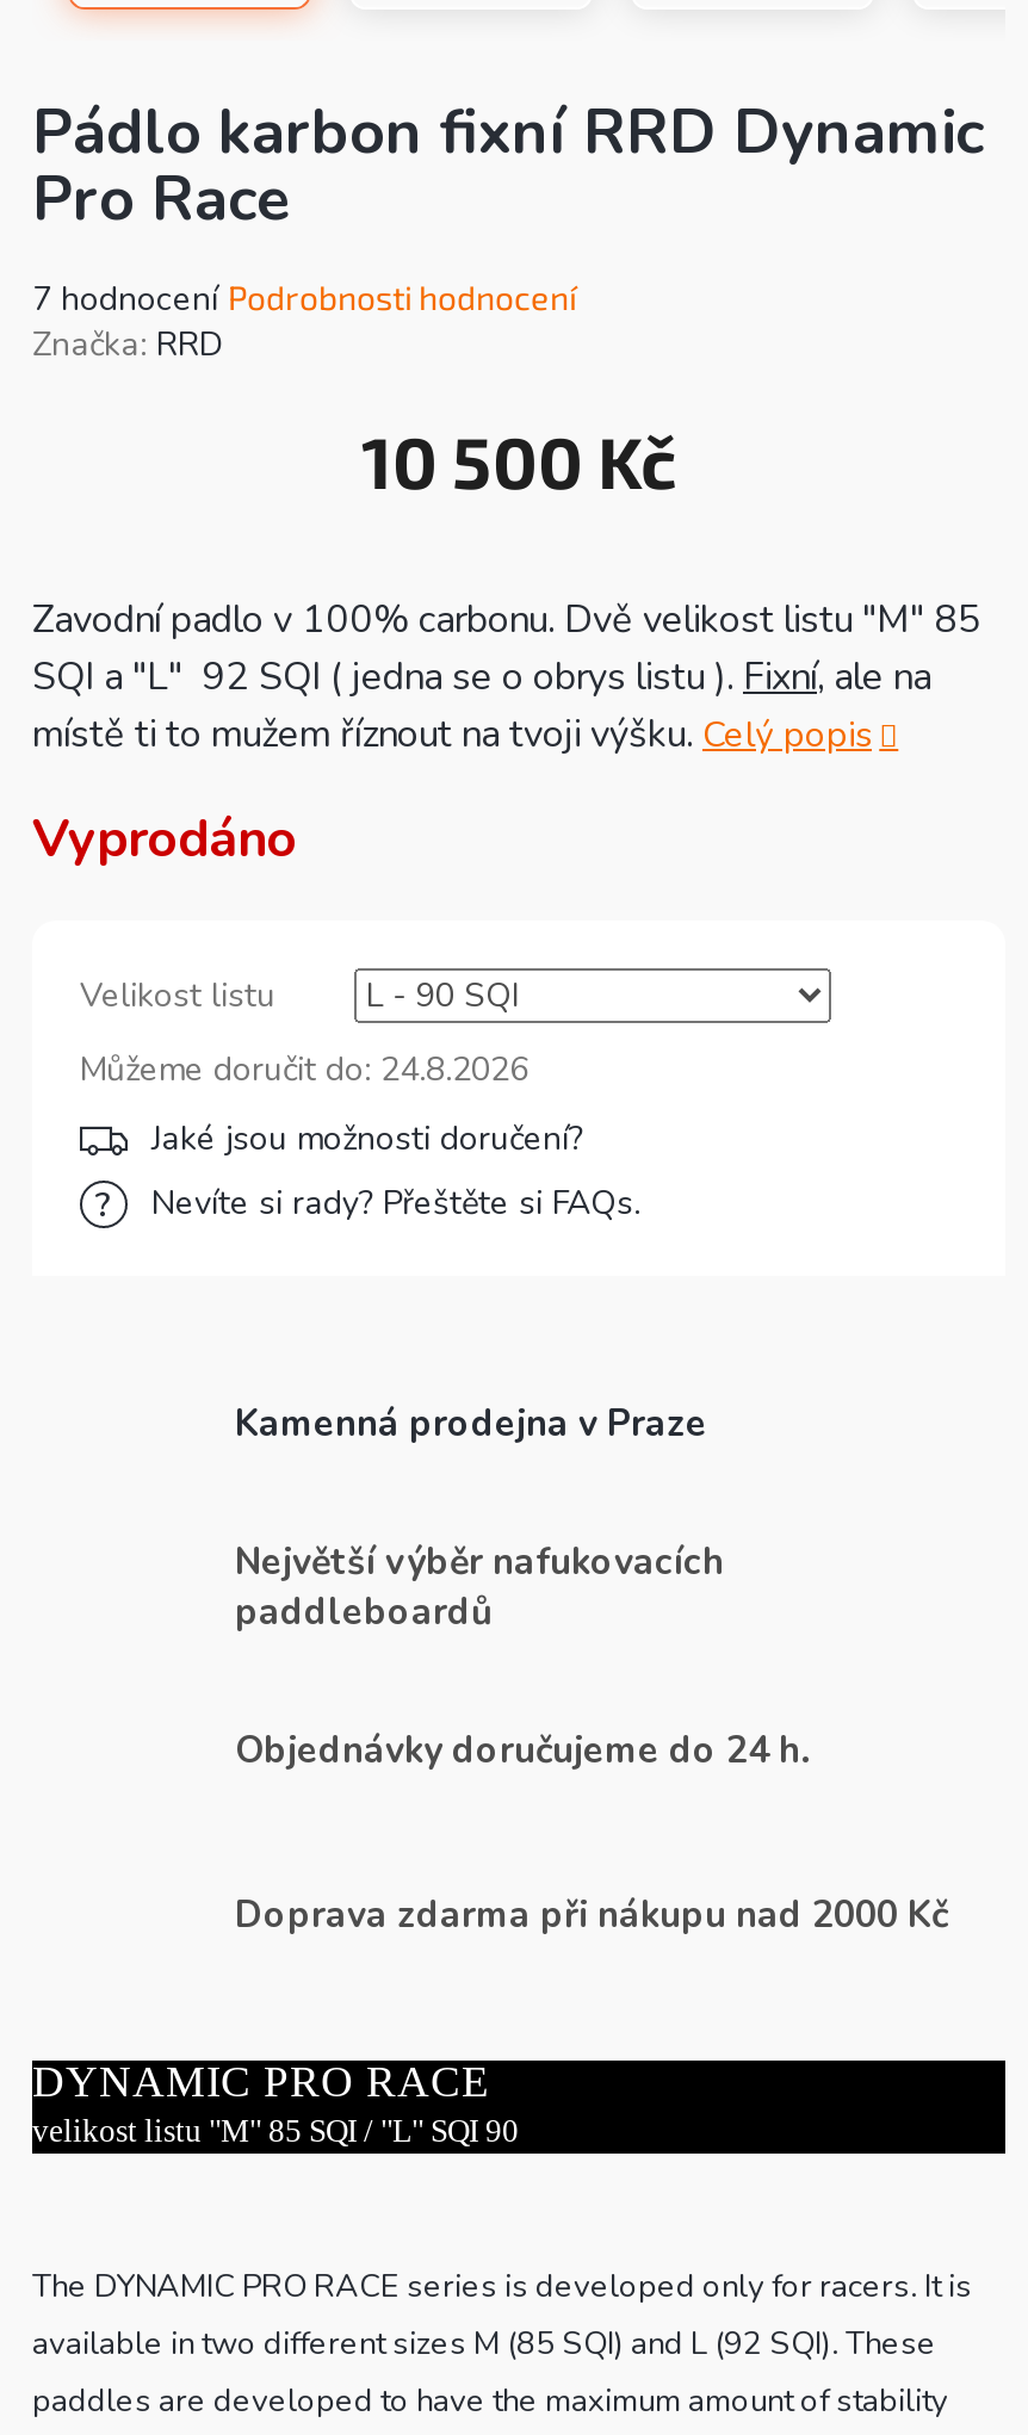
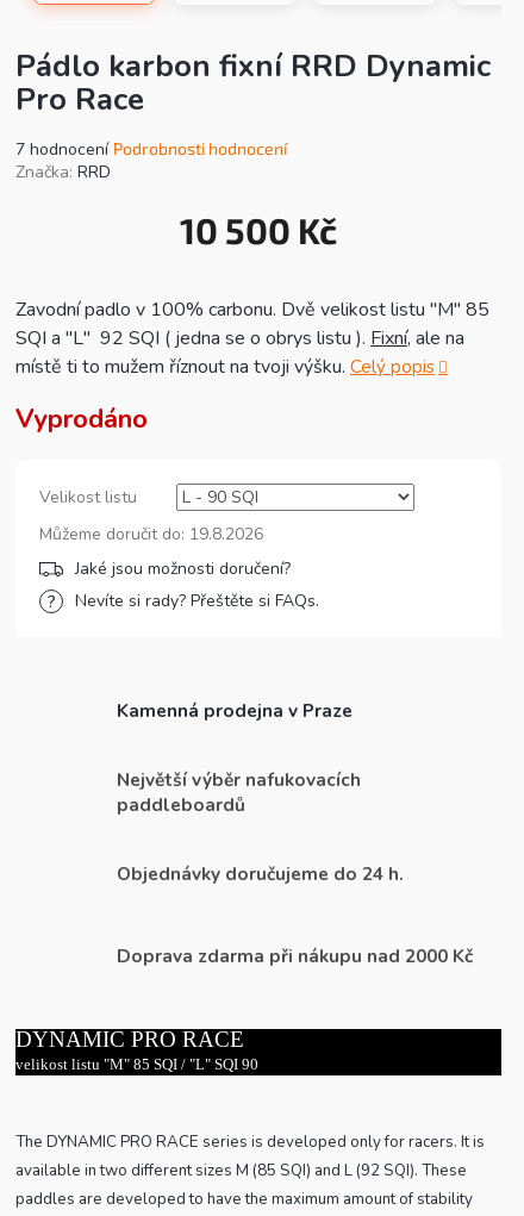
- Můžeme doručit do: 24.8.2026
+ Můžeme doručit do: 19.8.2026
